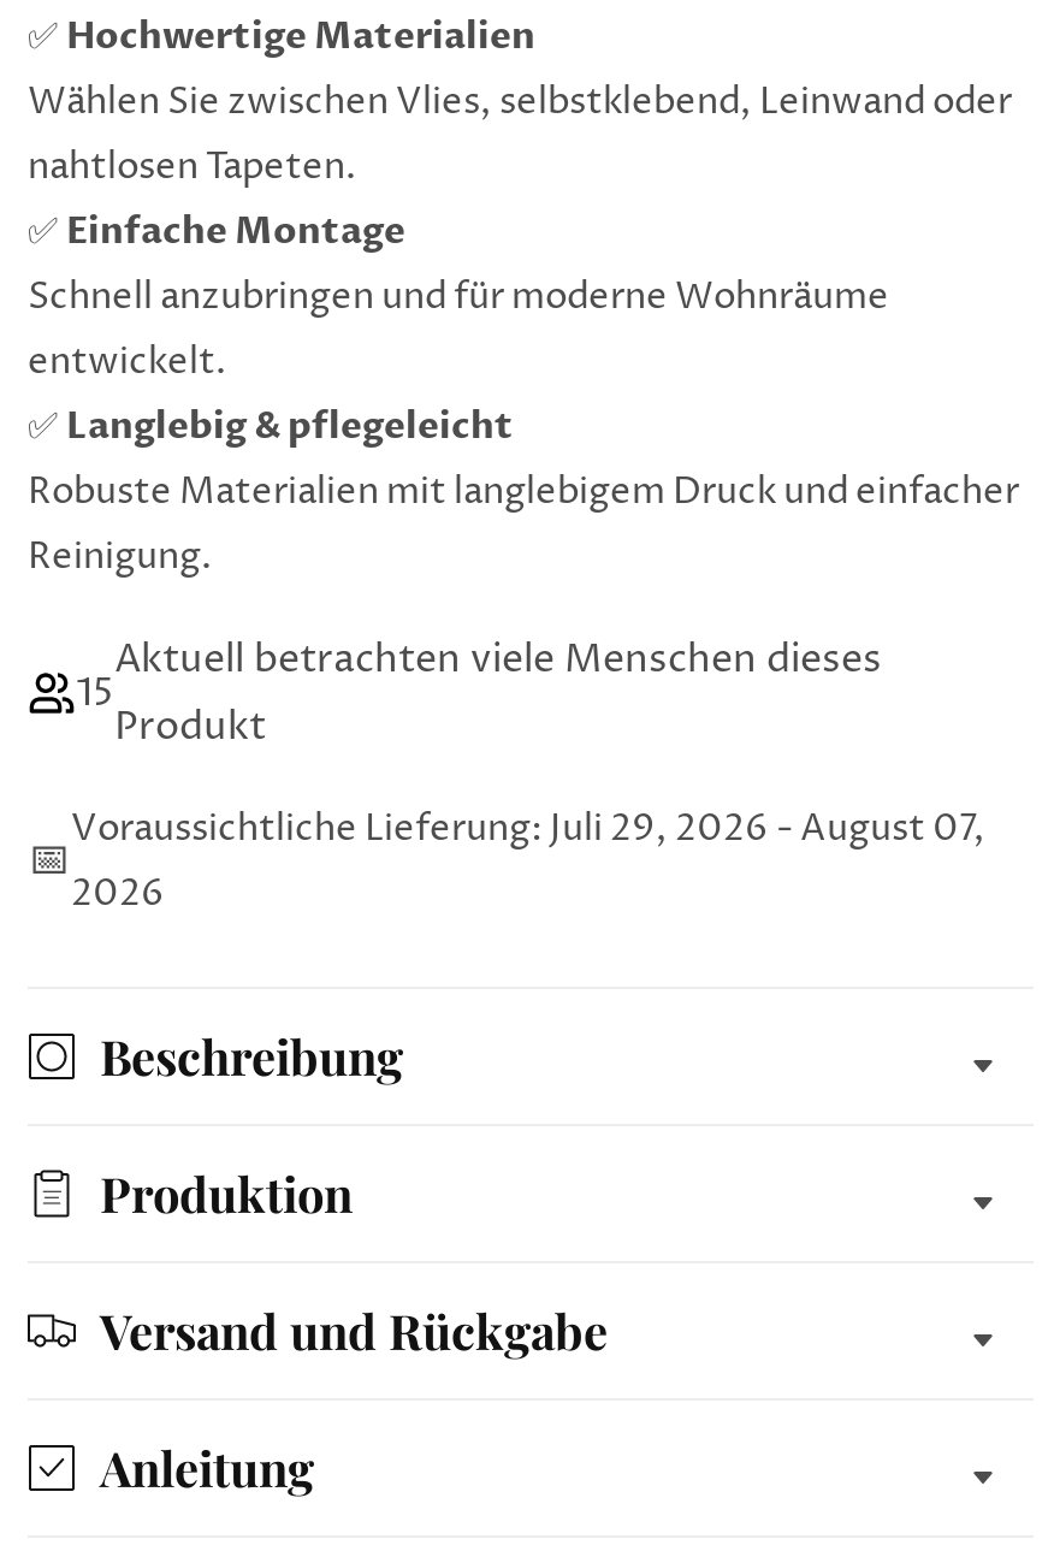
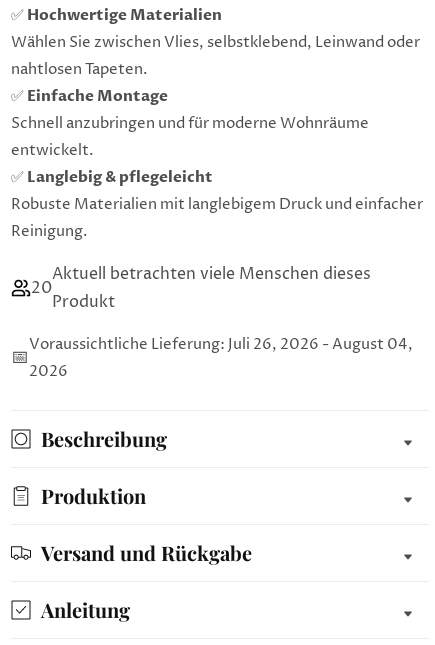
- 15
+ 20

- Voraussichtliche Lieferung: Juli 29, 2026 - August 07,
+ Voraussichtliche Lieferung: Juli 26, 2026 - August 04,
